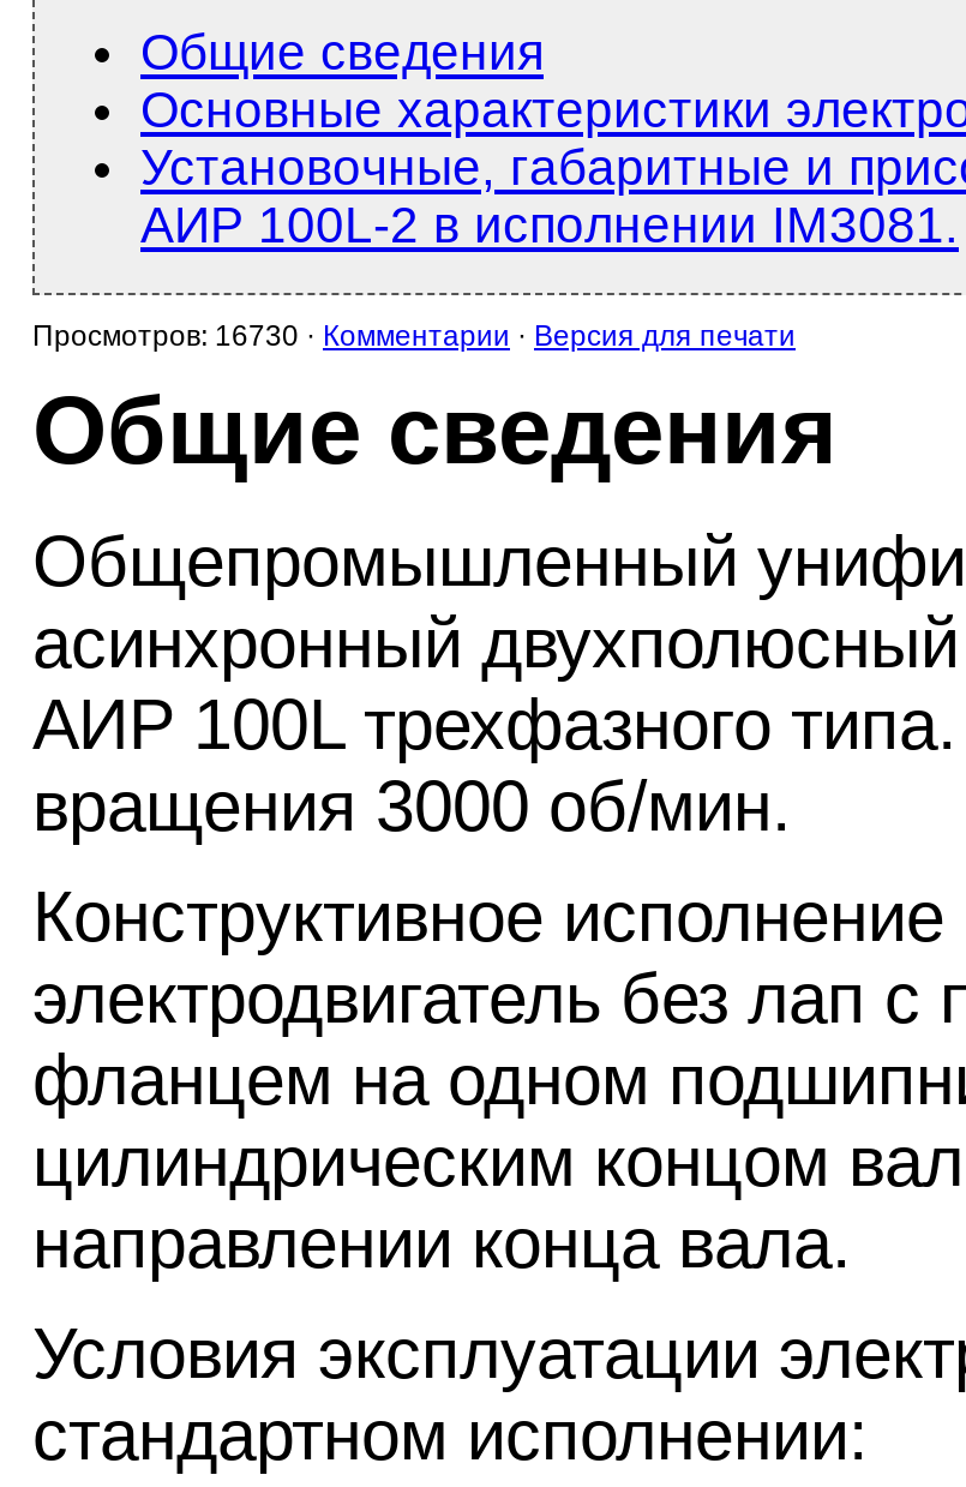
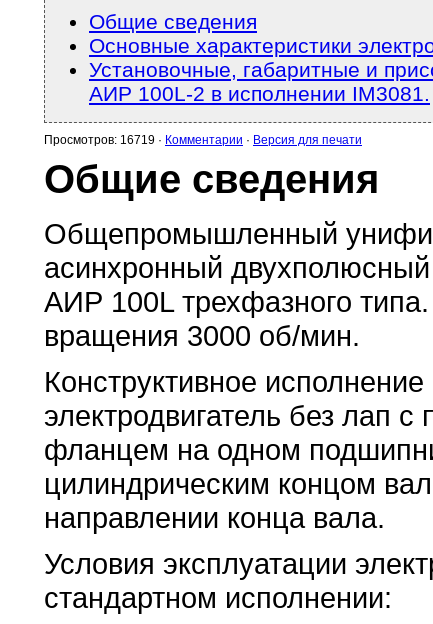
- Просмотров: 16730 · Комментарии · Версия для печати
+ Просмотров: 16719 · Комментарии · Версия для печати
